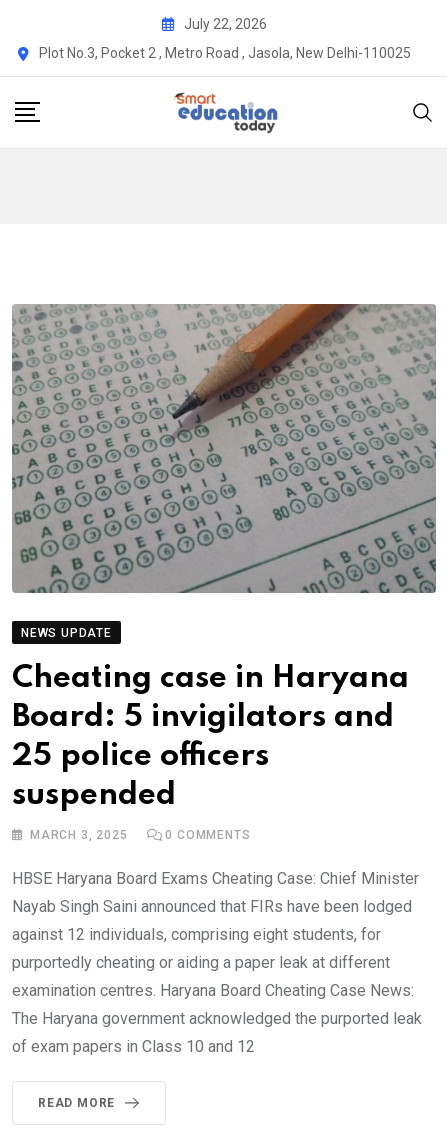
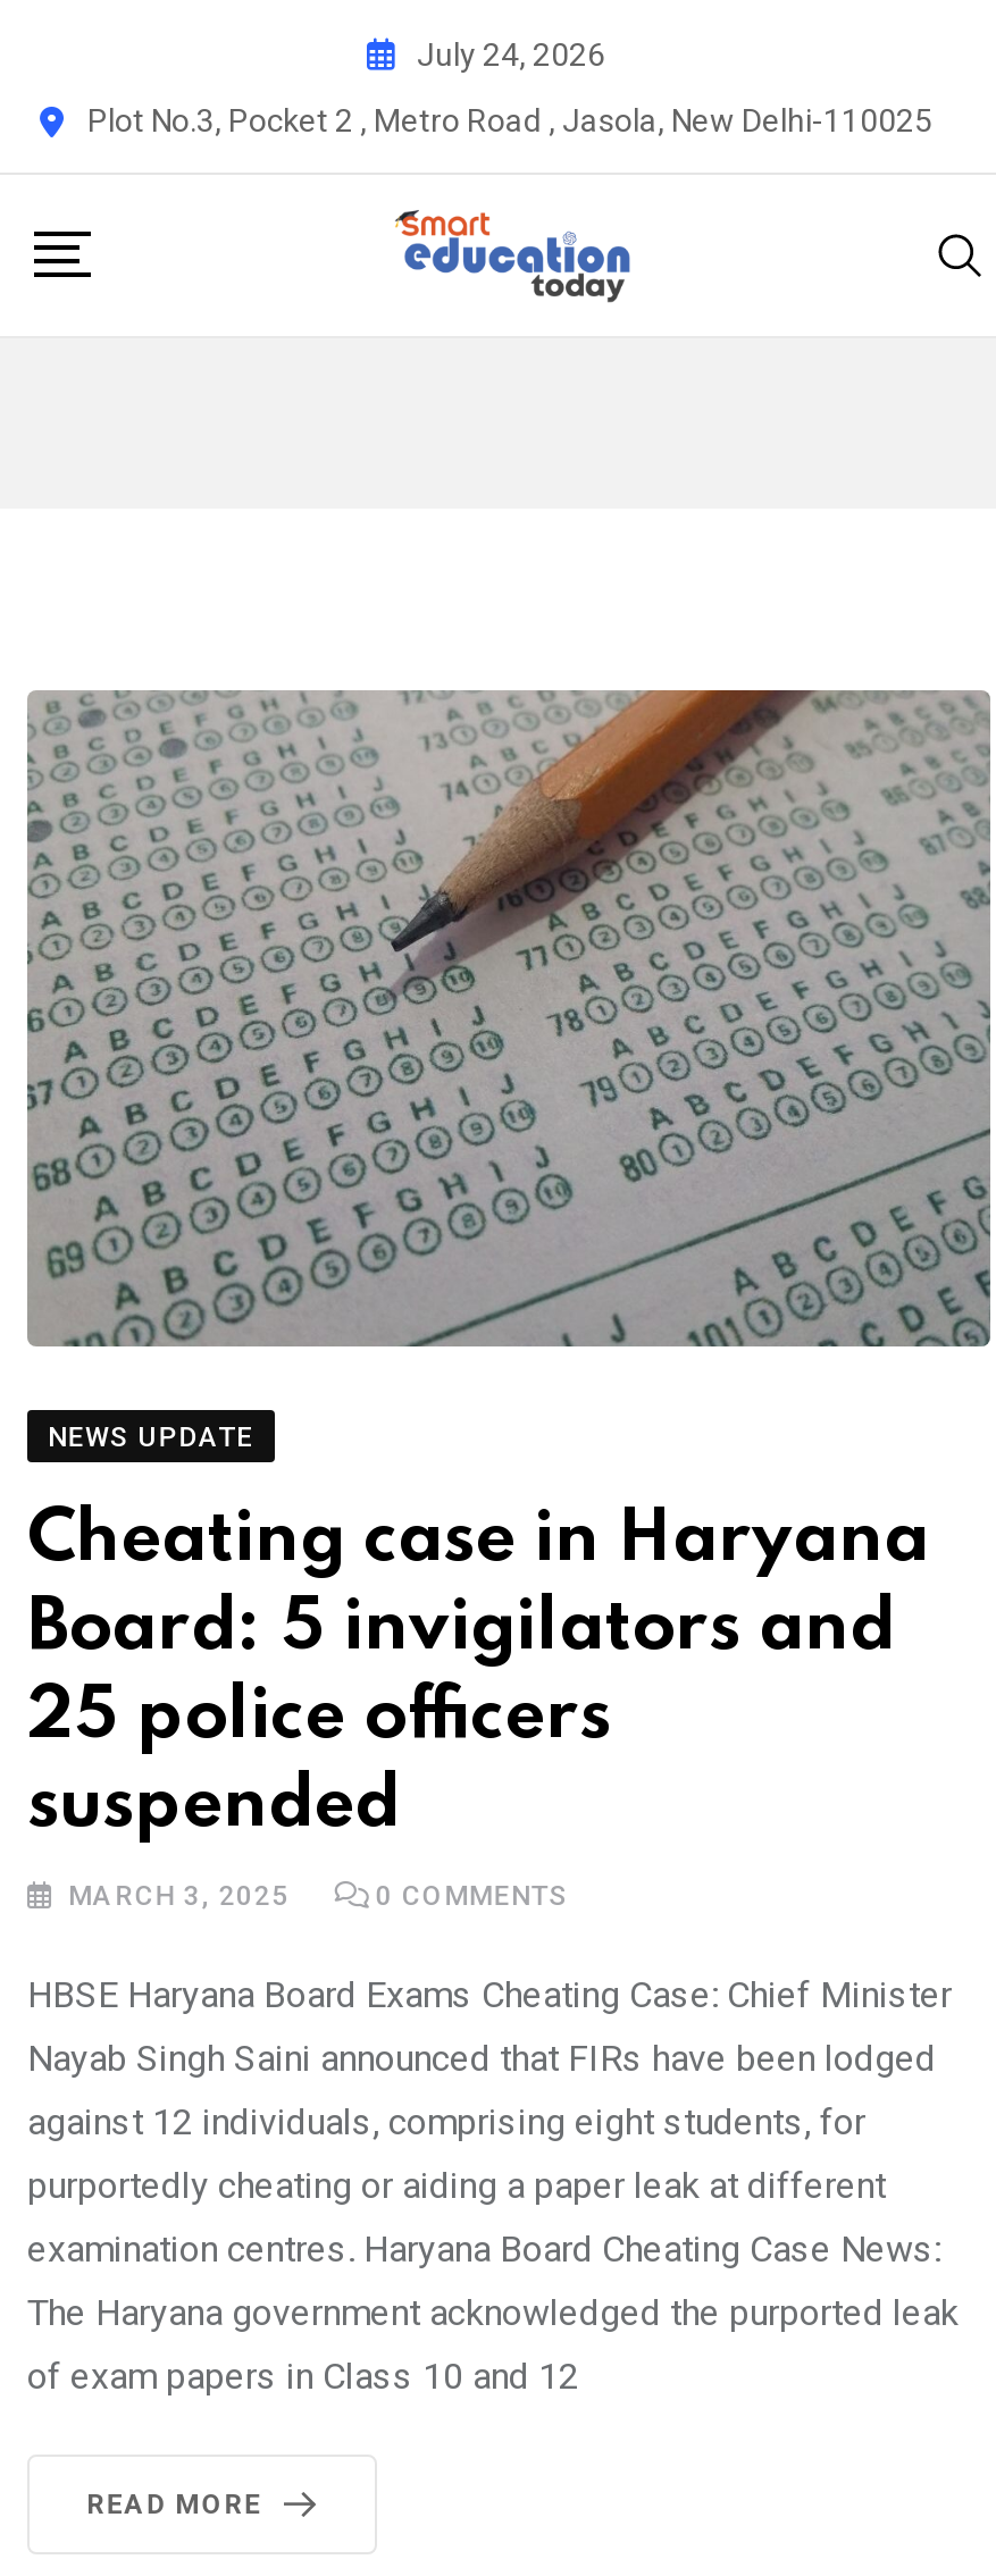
- July 22, 2026
+ July 24, 2026
